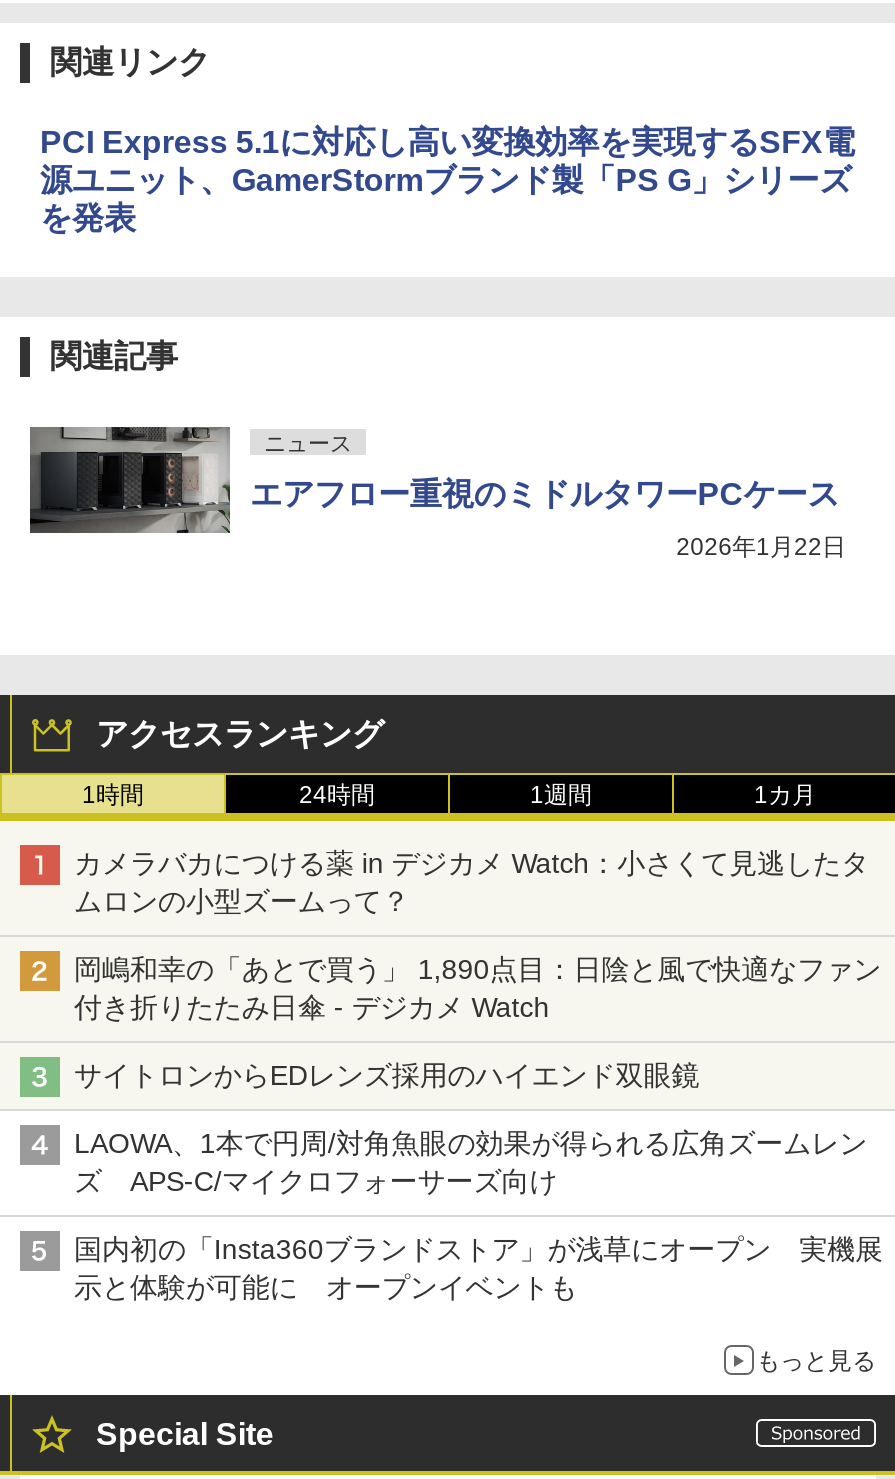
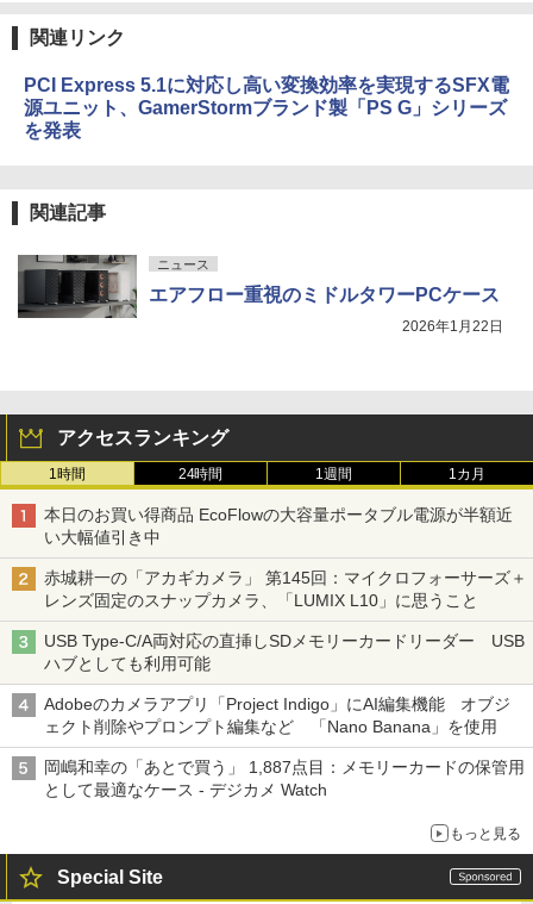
- カメラバカにつける薬 in デジカメ Watch：小さくて見逃したタ
- ムロンの小型ズームって？
+ 本日のお買い得商品 EcoFlowの大容量ポータブル電源が半額近
+ い大幅値引き中

- 岡嶋和幸の「あとで買う」 1,890点目：日陰と風で快適なファン
- 付き折りたたみ日傘 - デジカメ Watch
+ 赤城耕一の「アカギカメラ」 第145回：マイクロフォーサーズ＋
+ レンズ固定のスナップカメラ、「LUMIX L10」に思うこと

- サイトロンからEDレンズ採用のハイエンド双眼鏡
+ USB Type-C/A両対応の直挿しSDメモリーカードリーダー USB
+ ハブとしても利用可能

- LAOWA、1本で円周/対角魚眼の効果が得られる広角ズームレン
- ズ APS-C/マイクロフォーサーズ向け
+ Adobeのカメラアプリ「Project Indigo」にAI編集機能 オブジ
+ ェクト削除やプロンプト編集など 「Nano Banana」を使用

- 国内初の「Insta360ブランドストア」が浅草にオープン 実機展
- 示と体験が可能に オープンイベントも
+ 岡嶋和幸の「あとで買う」 1,887点目：メモリーカードの保管用
+ として最適なケース - デジカメ Watch
